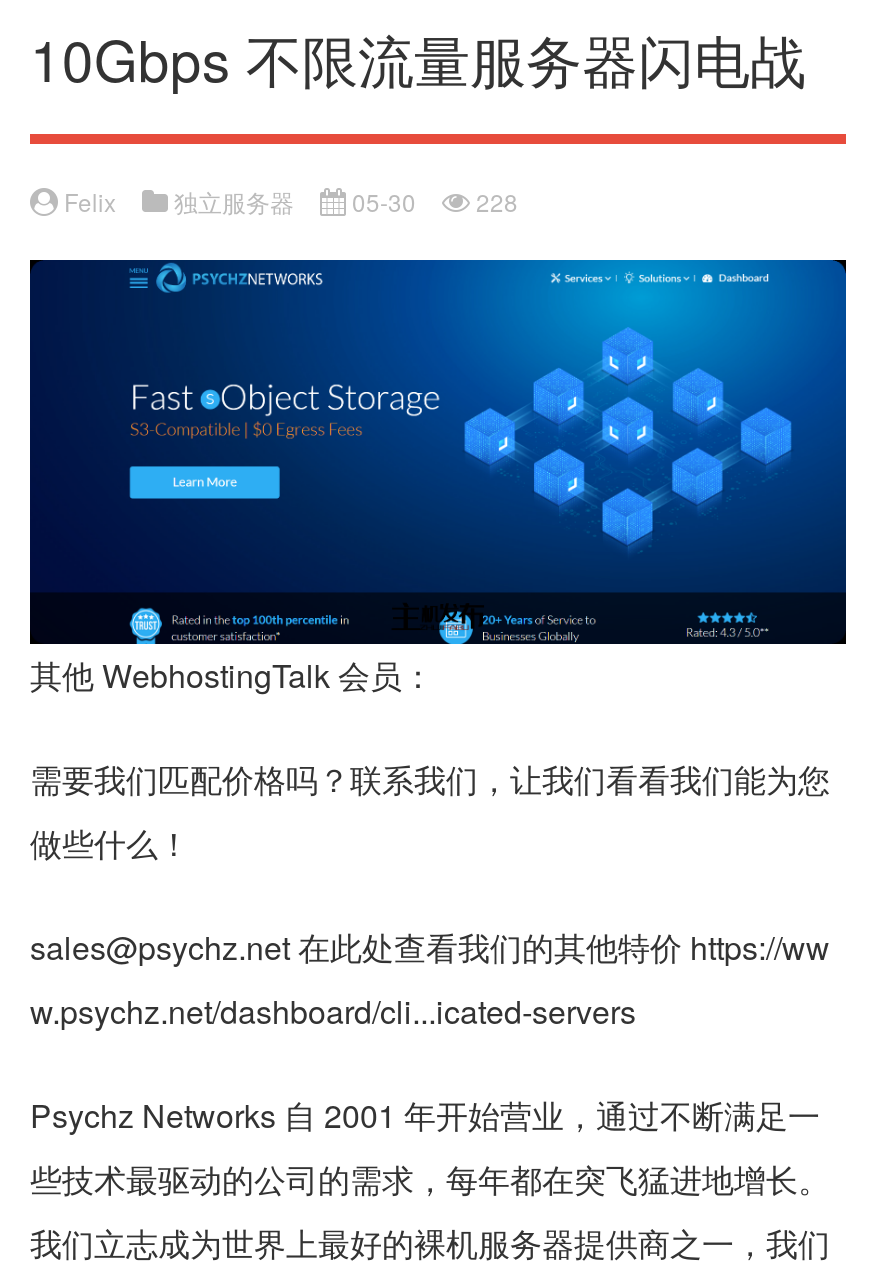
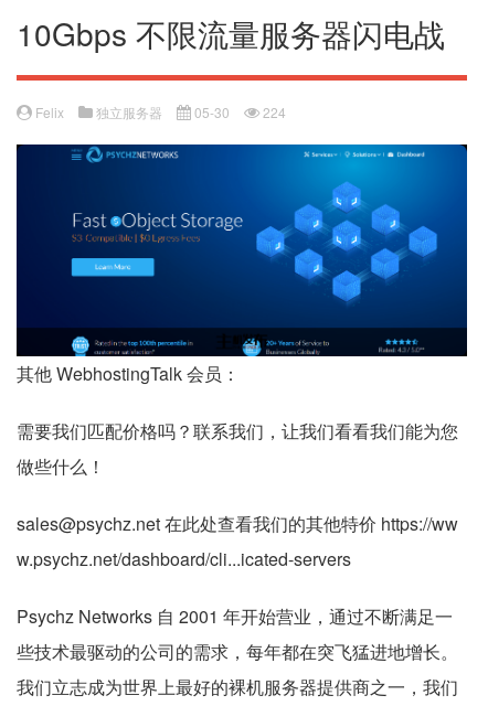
- Felix 独立服务器 05-30 228
+ Felix 独立服务器 05-30 224
